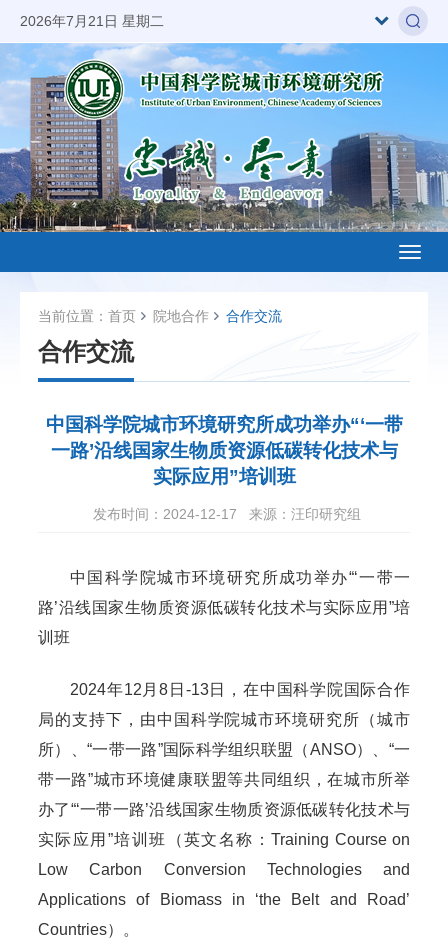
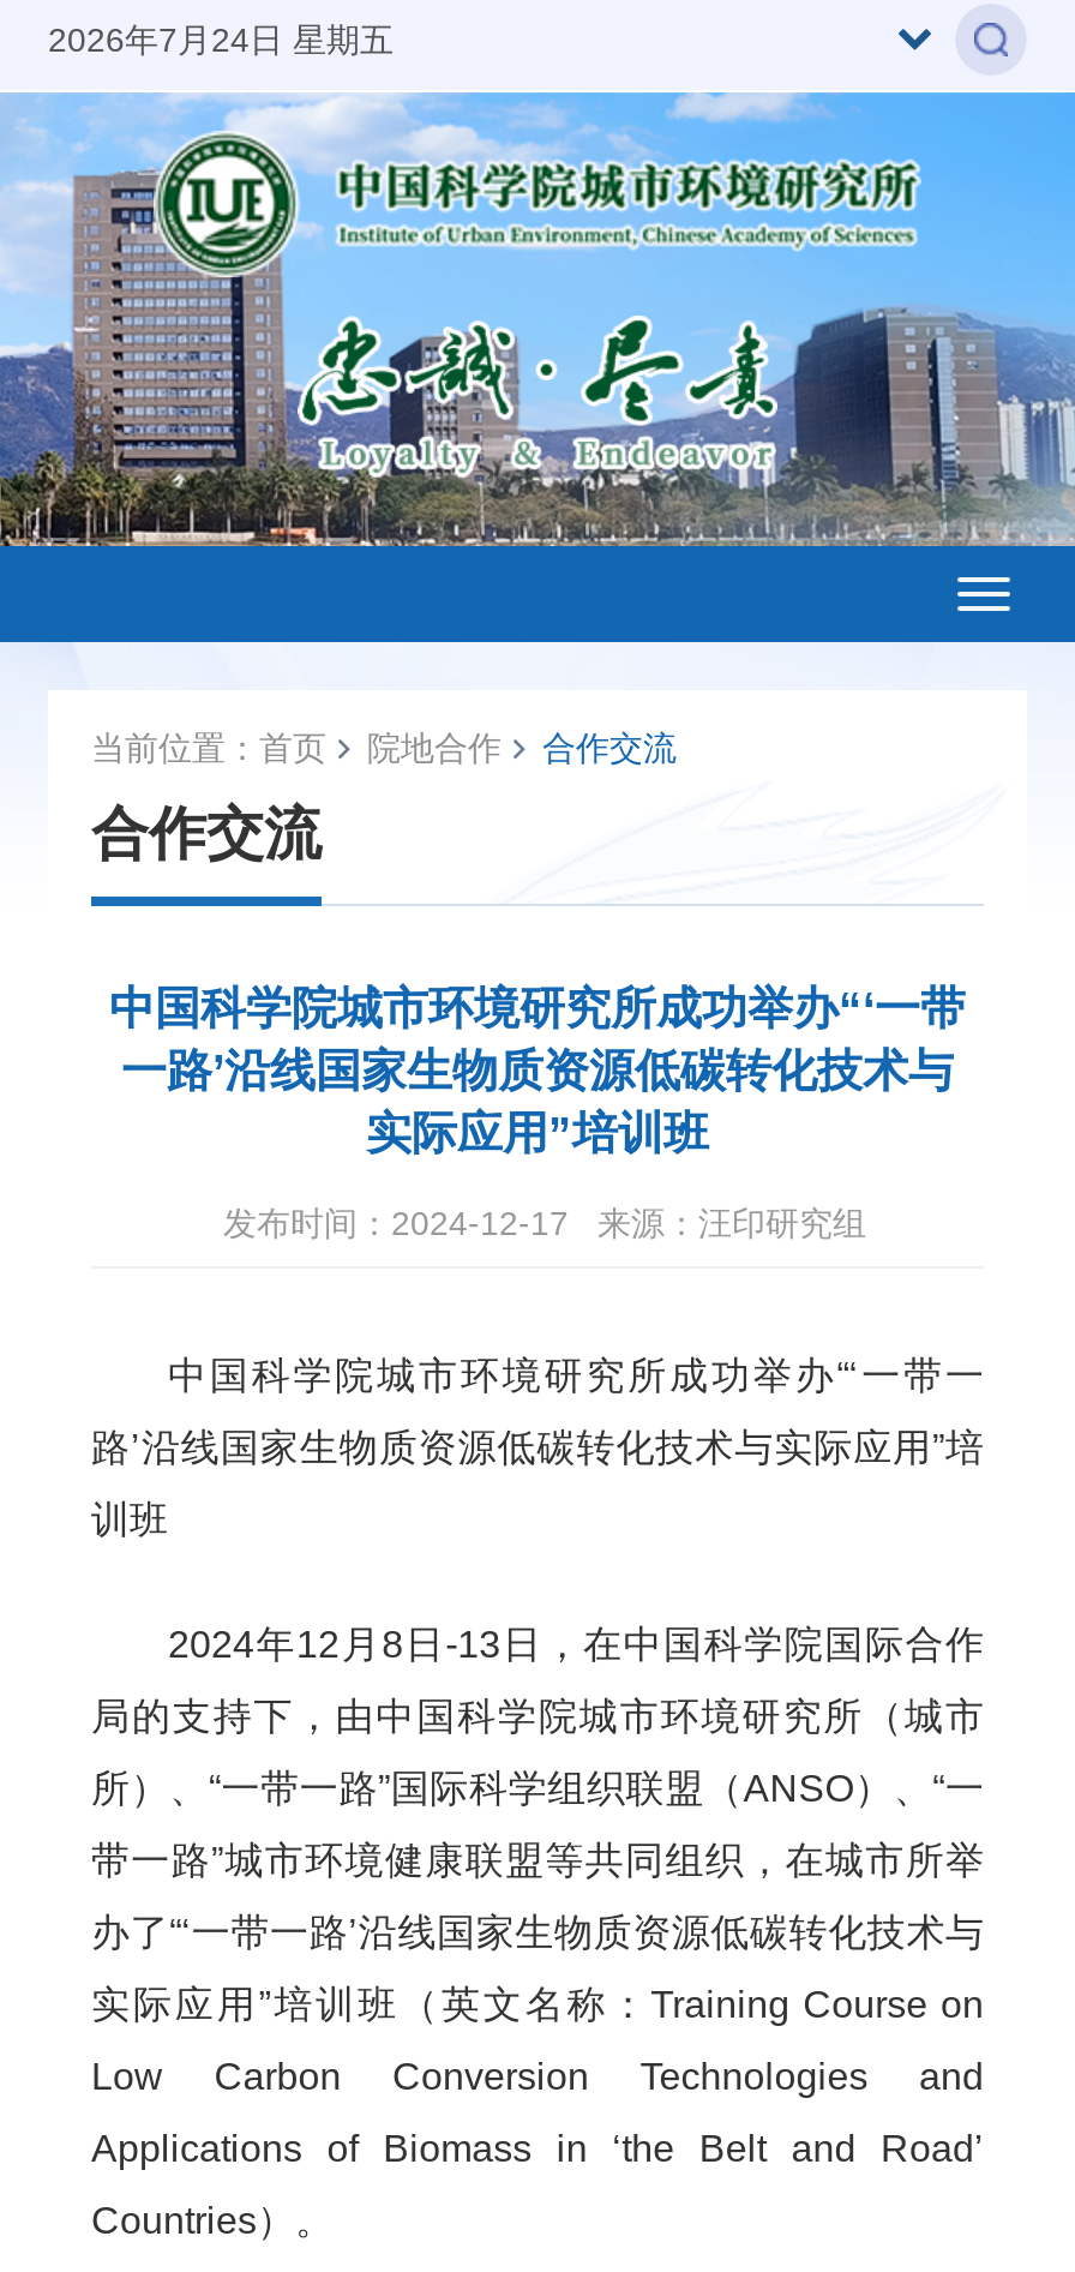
- 2026年7月21日 星期二
+ 2026年7月24日 星期五
